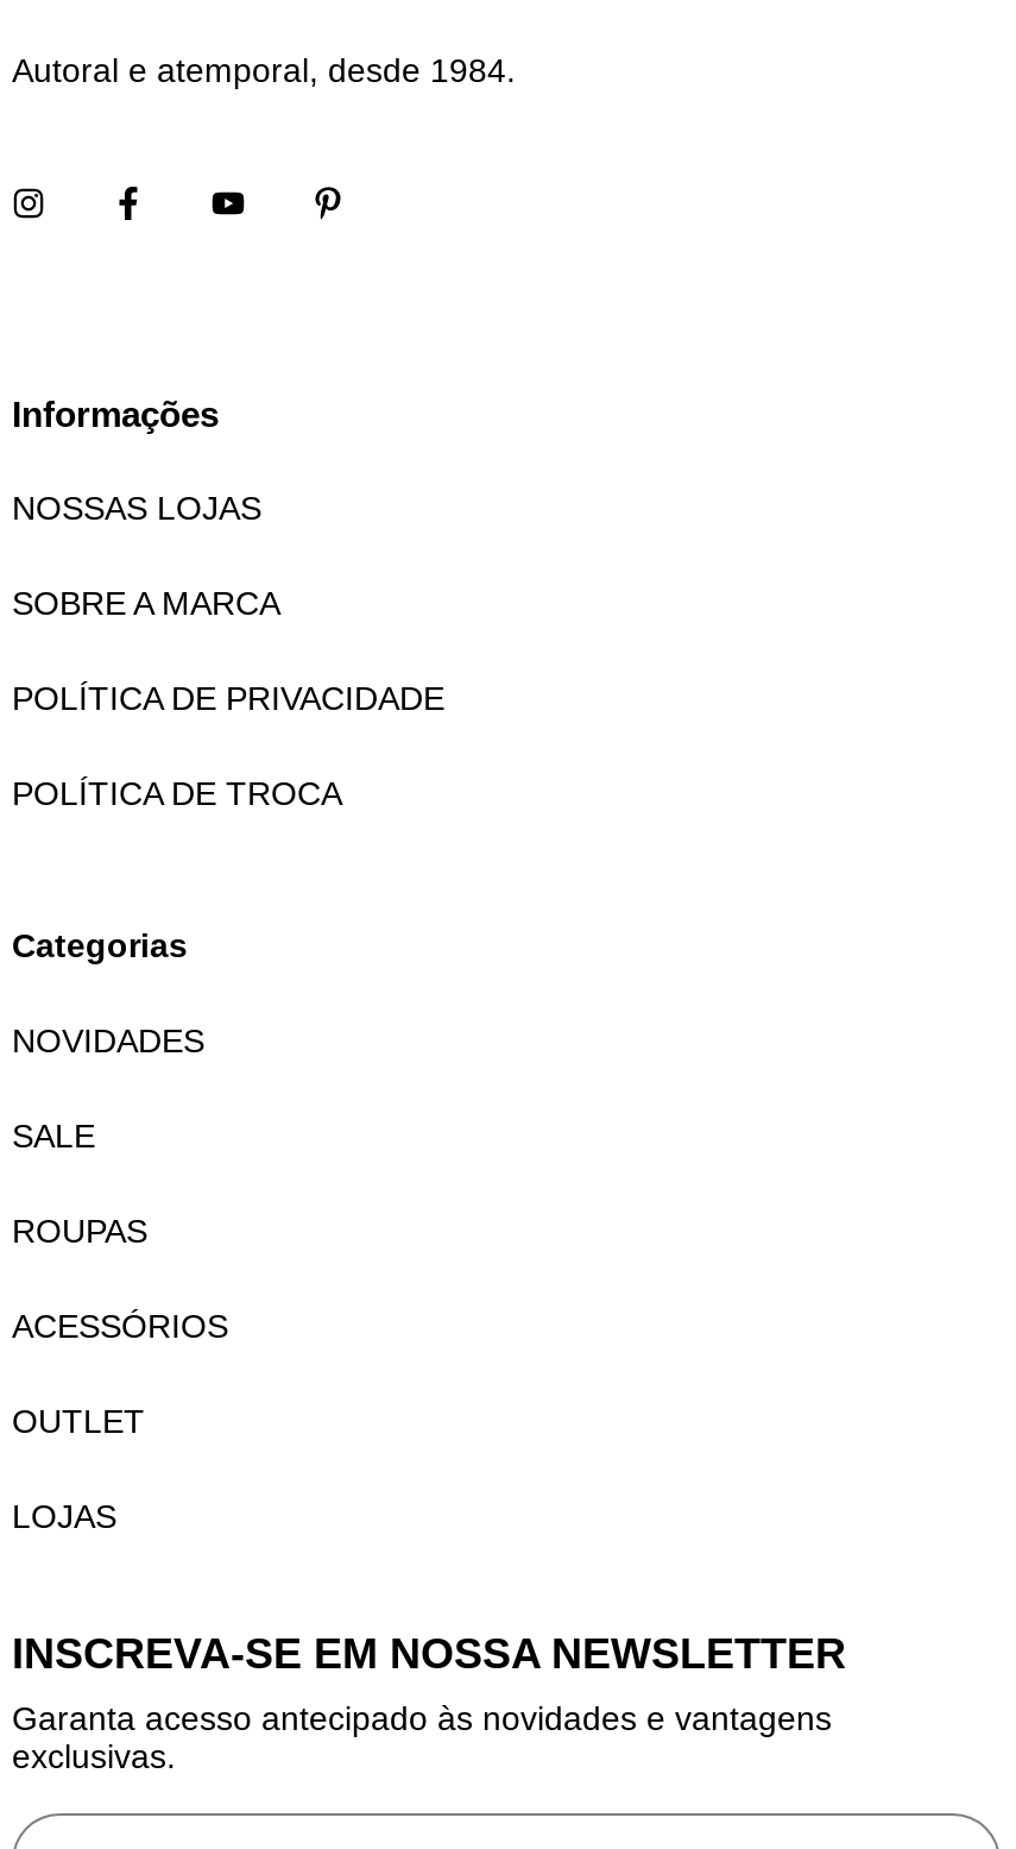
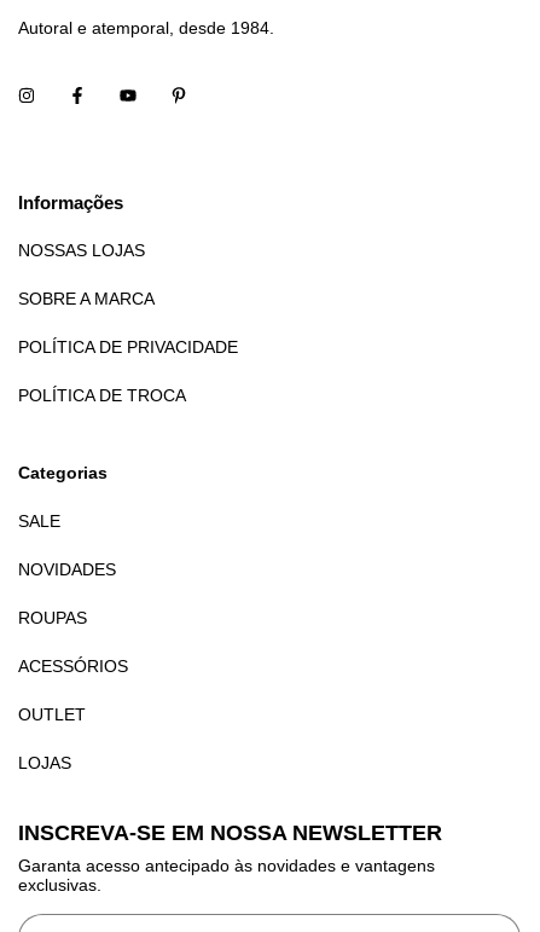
moved down: NOVIDADES

moved up: SALE
